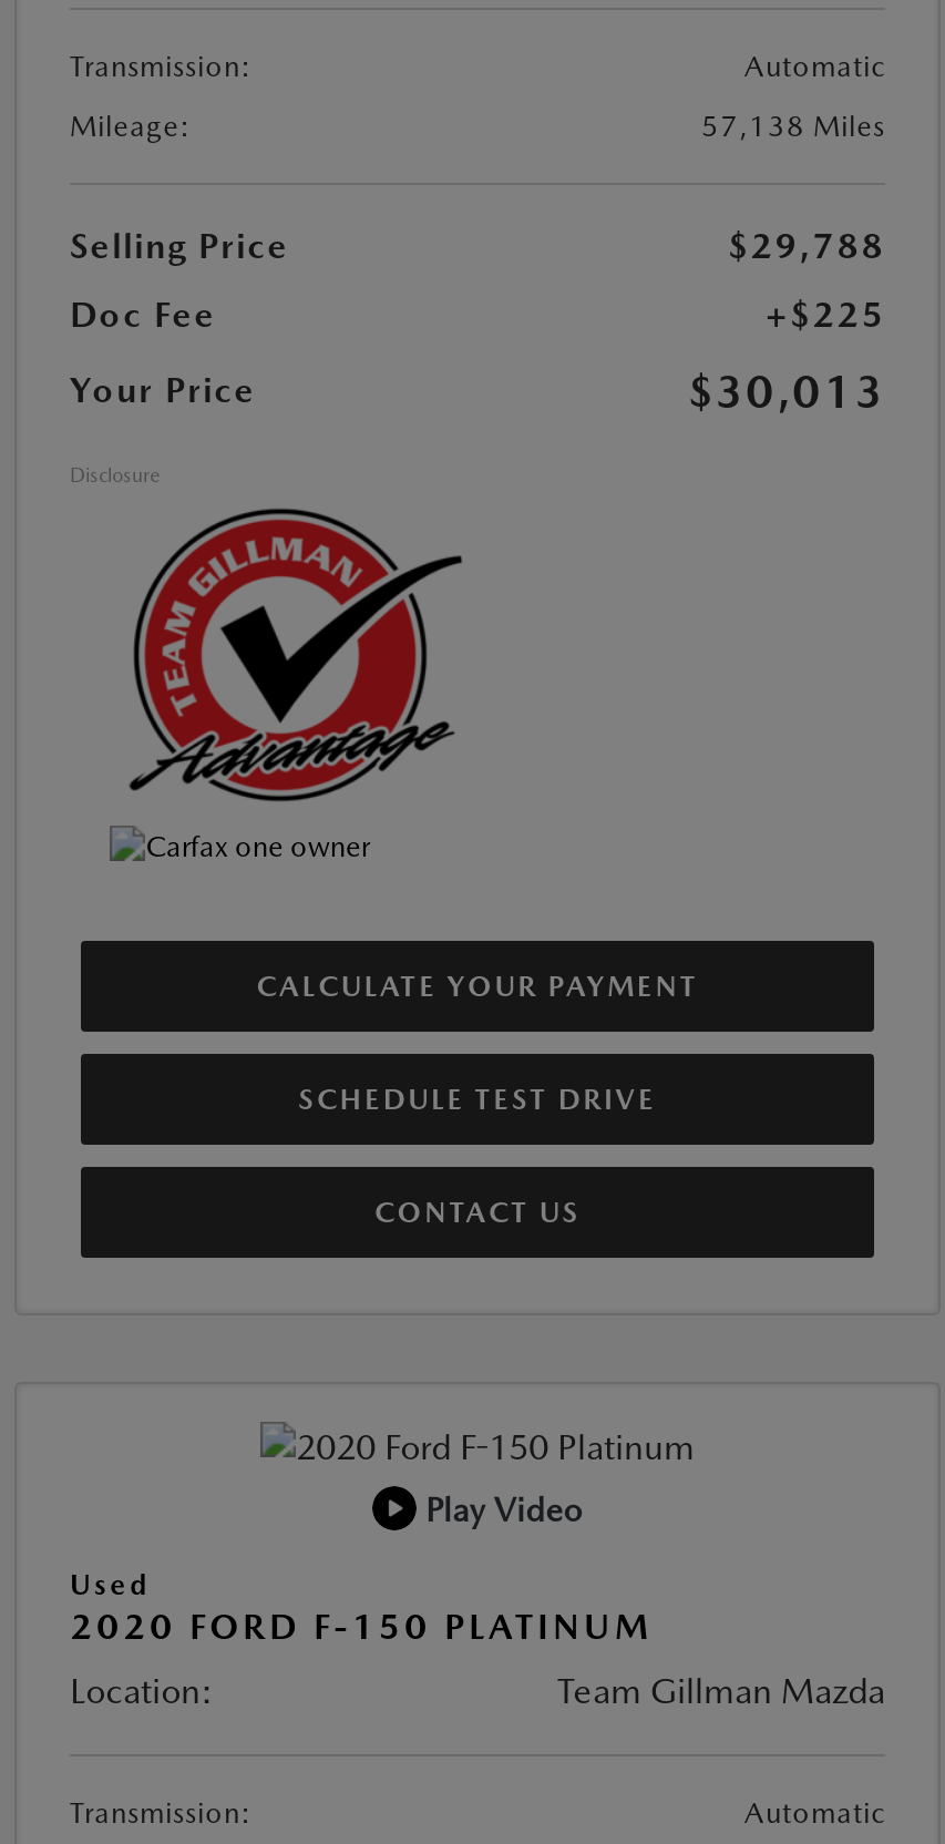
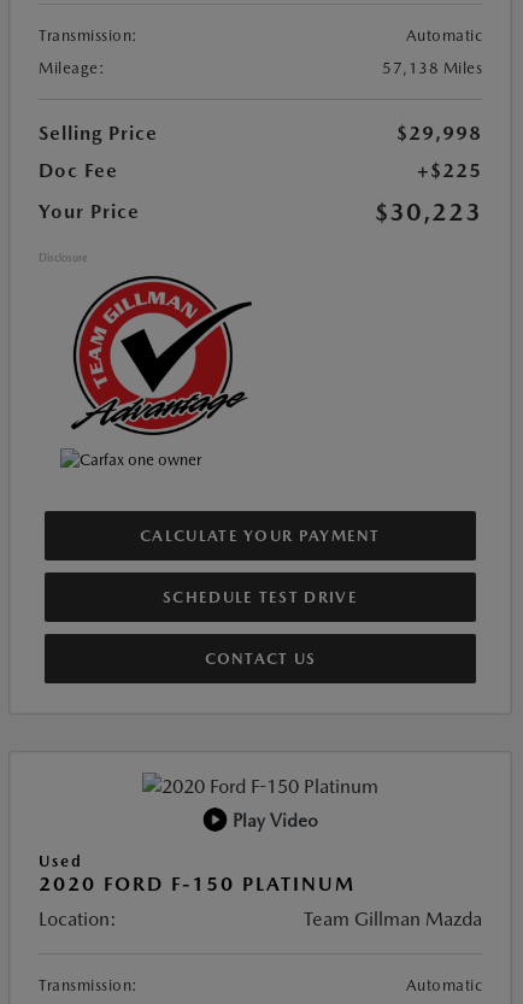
- $29,788
+ $29,998

- $30,013
+ $30,223
